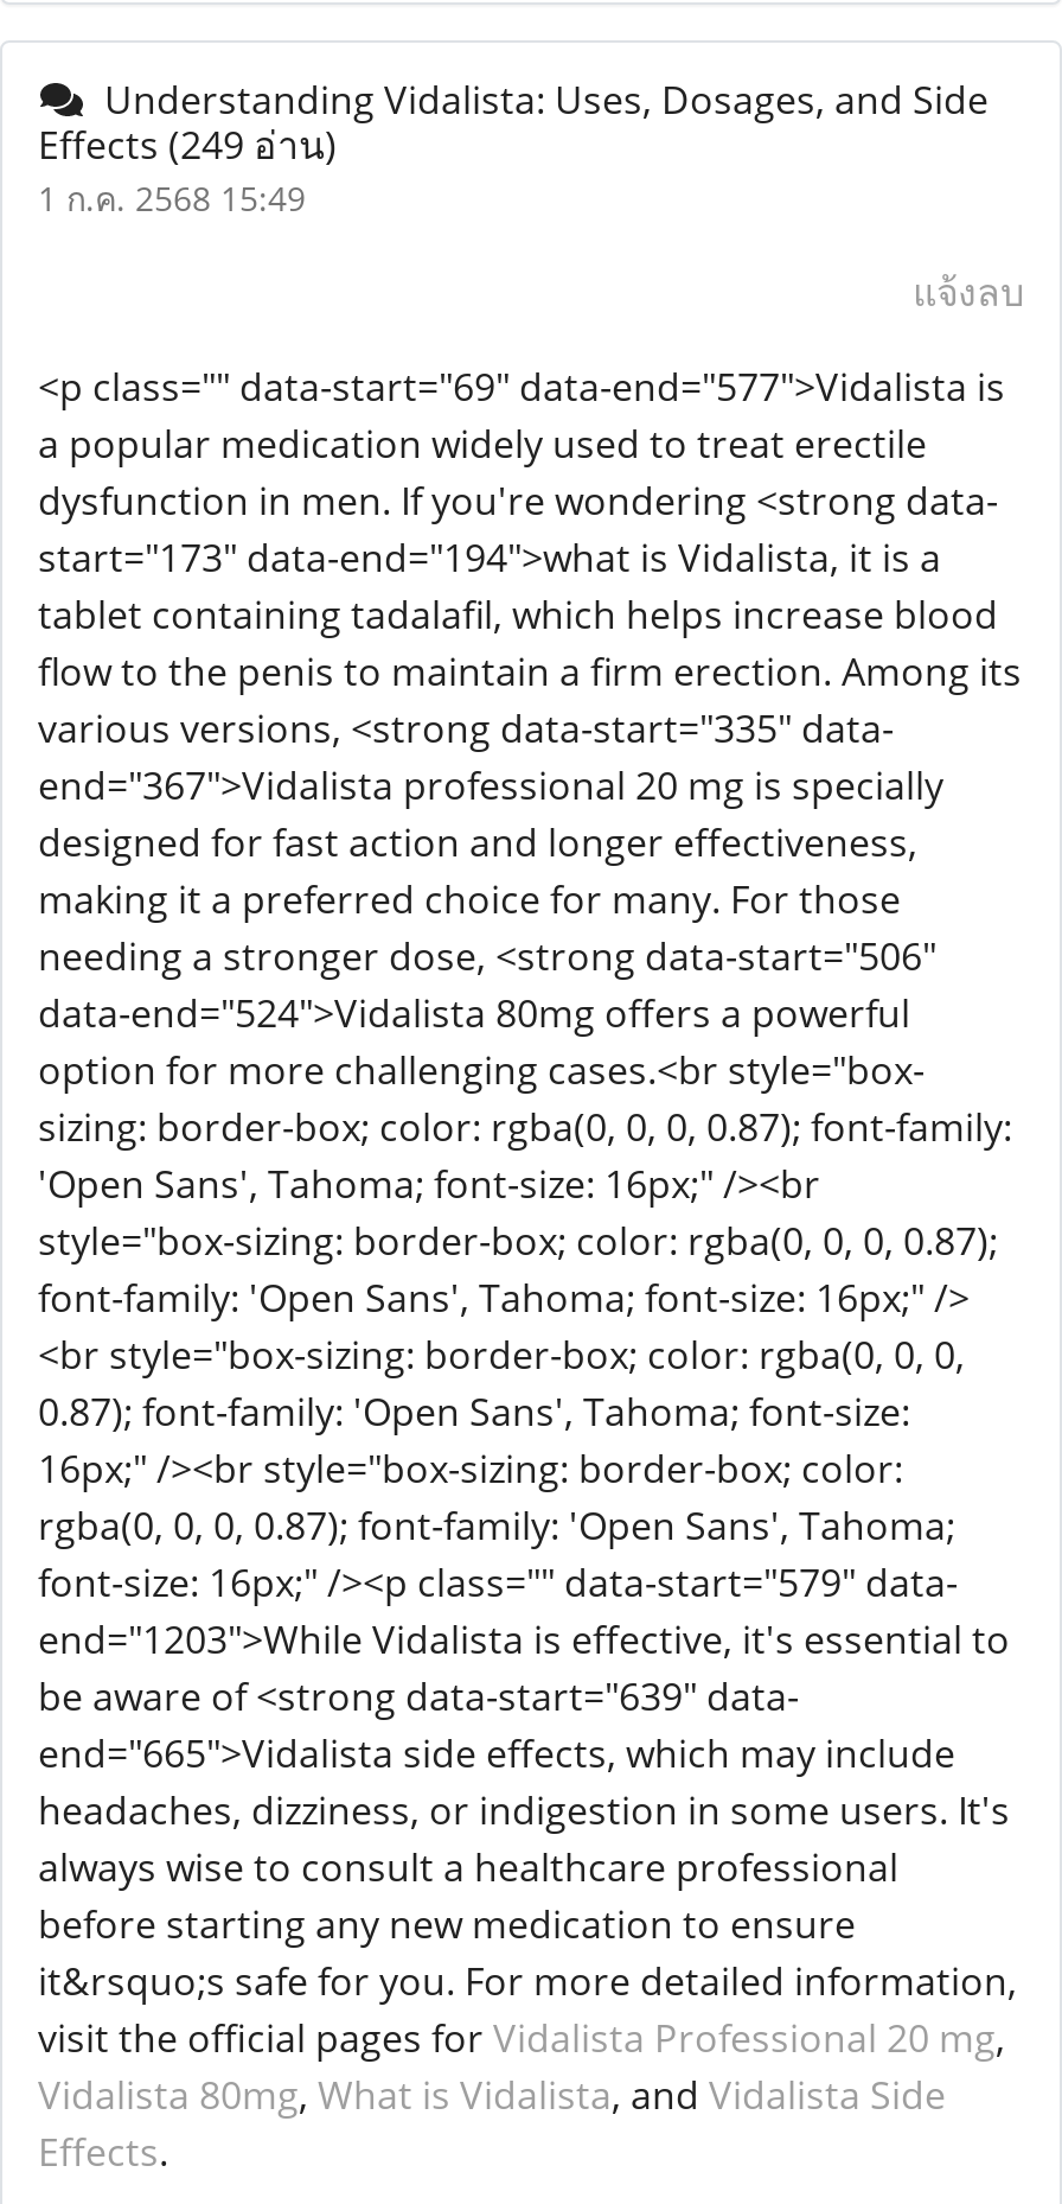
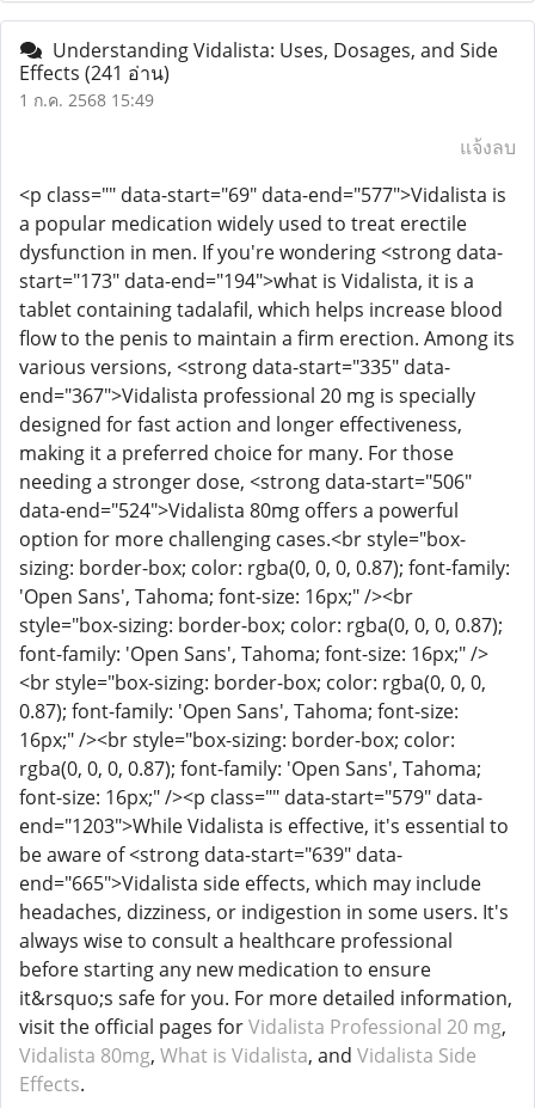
- Effects (249 อ่าน)
+ Effects (241 อ่าน)
